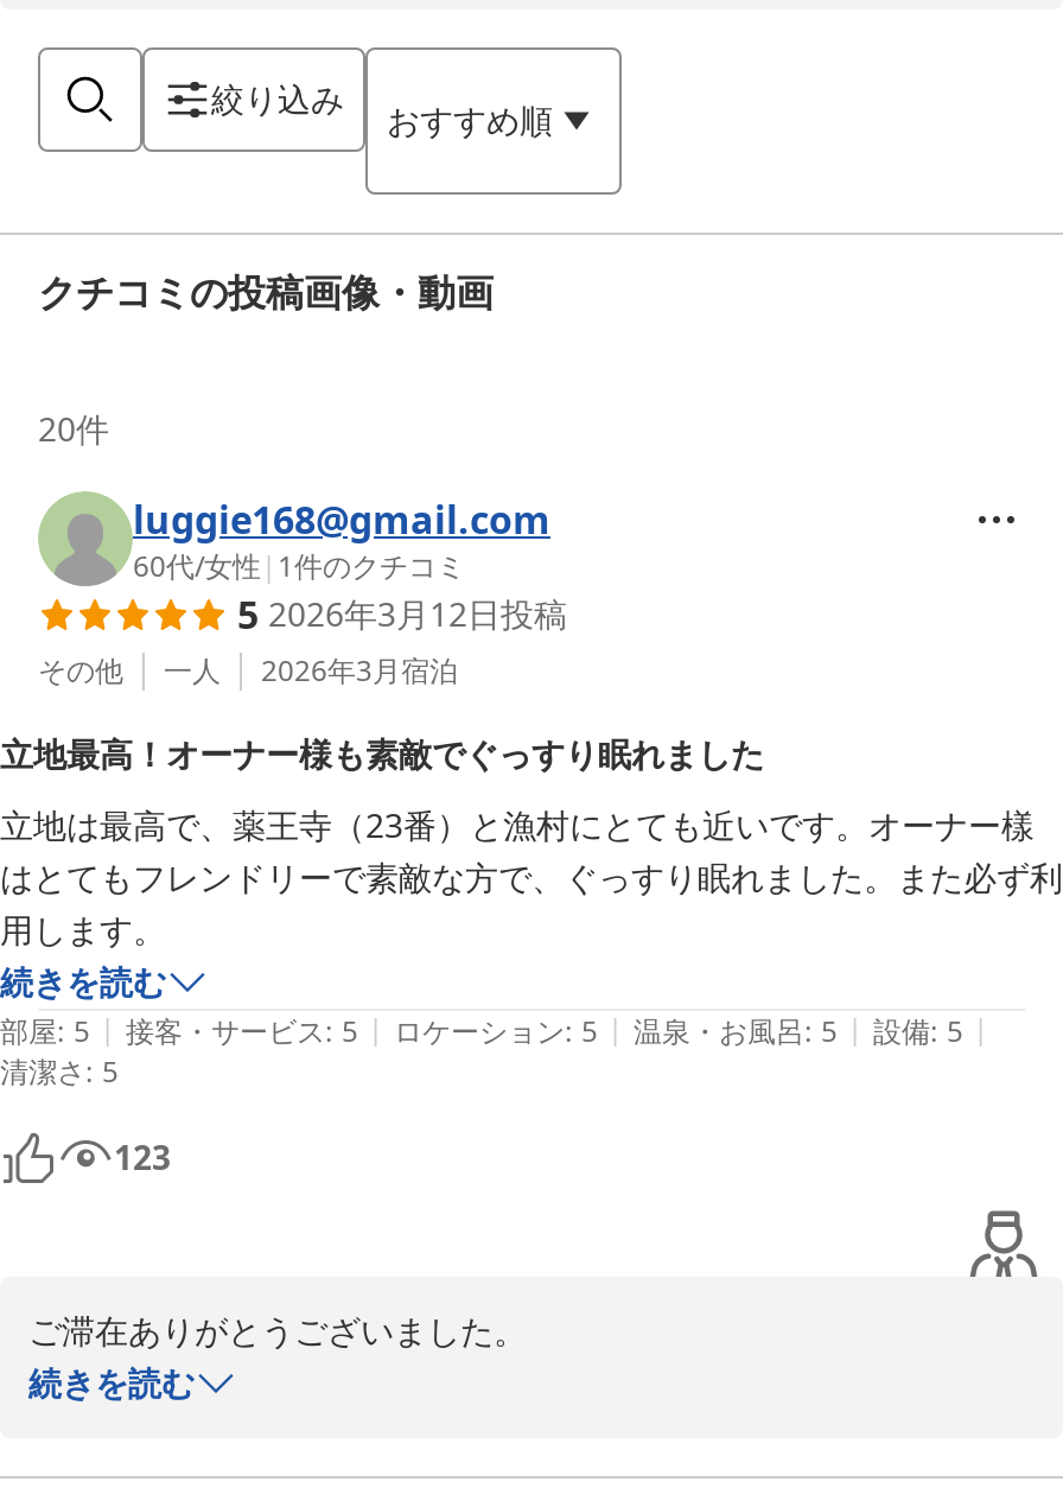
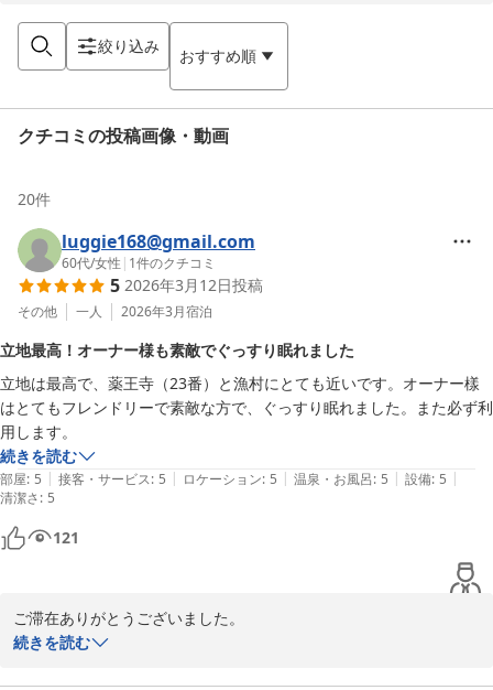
- 123
+ 121
